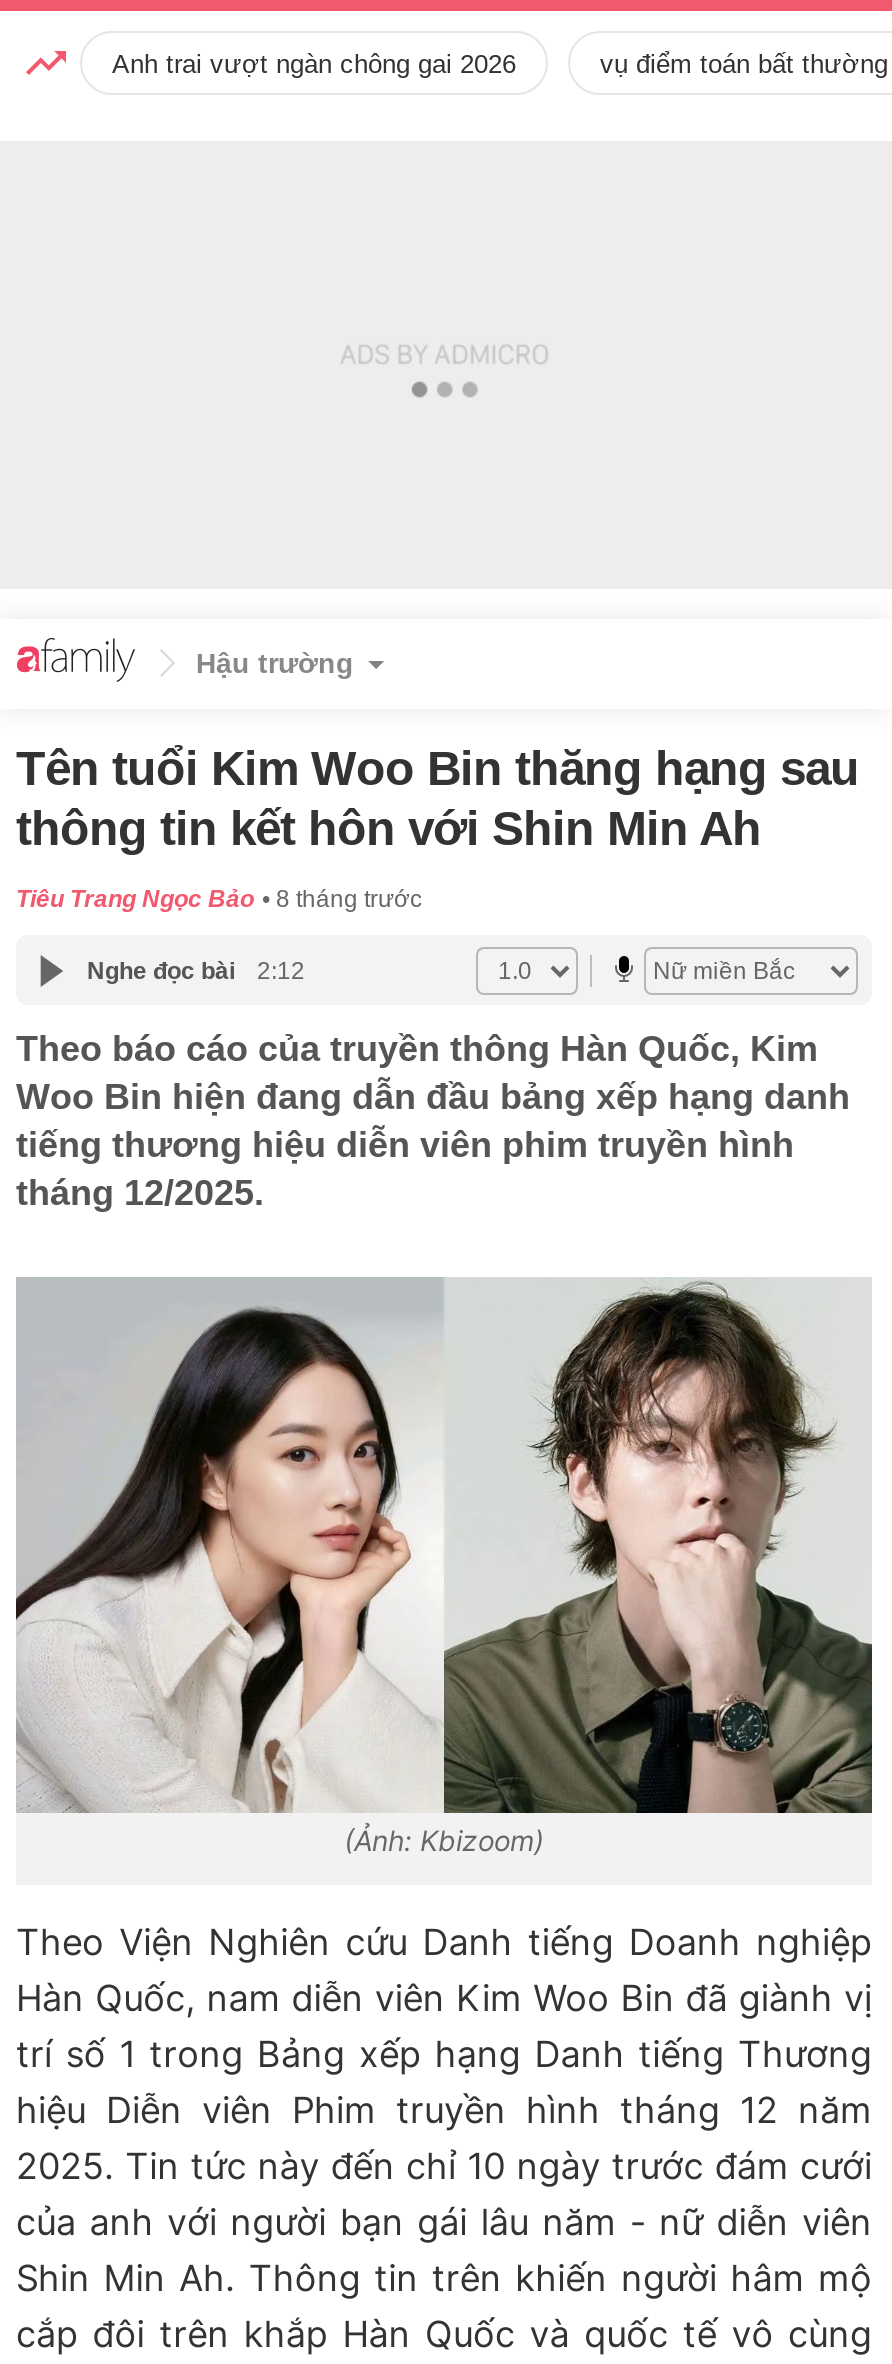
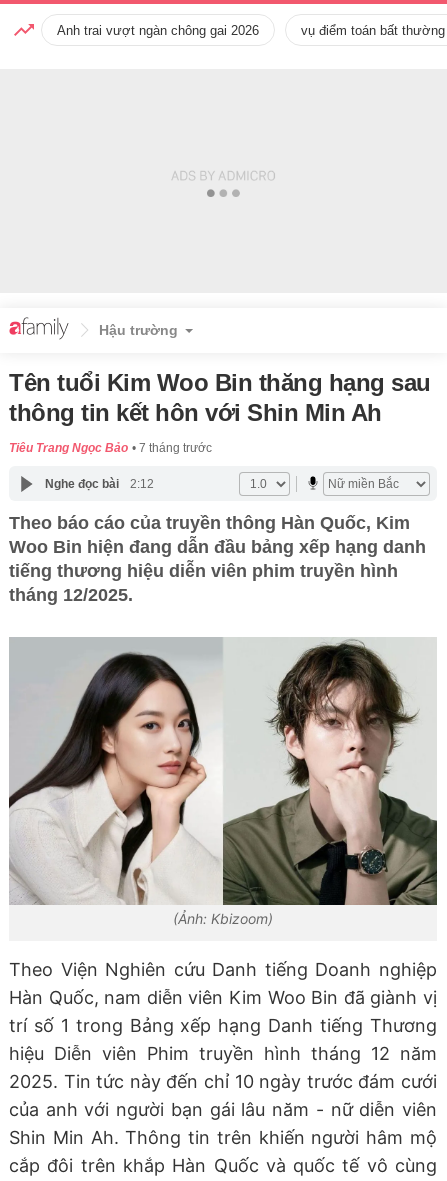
- Tiêu Trang Ngọc Bảo 8 tháng trước
+ Tiêu Trang Ngọc Bảo 7 tháng trước
